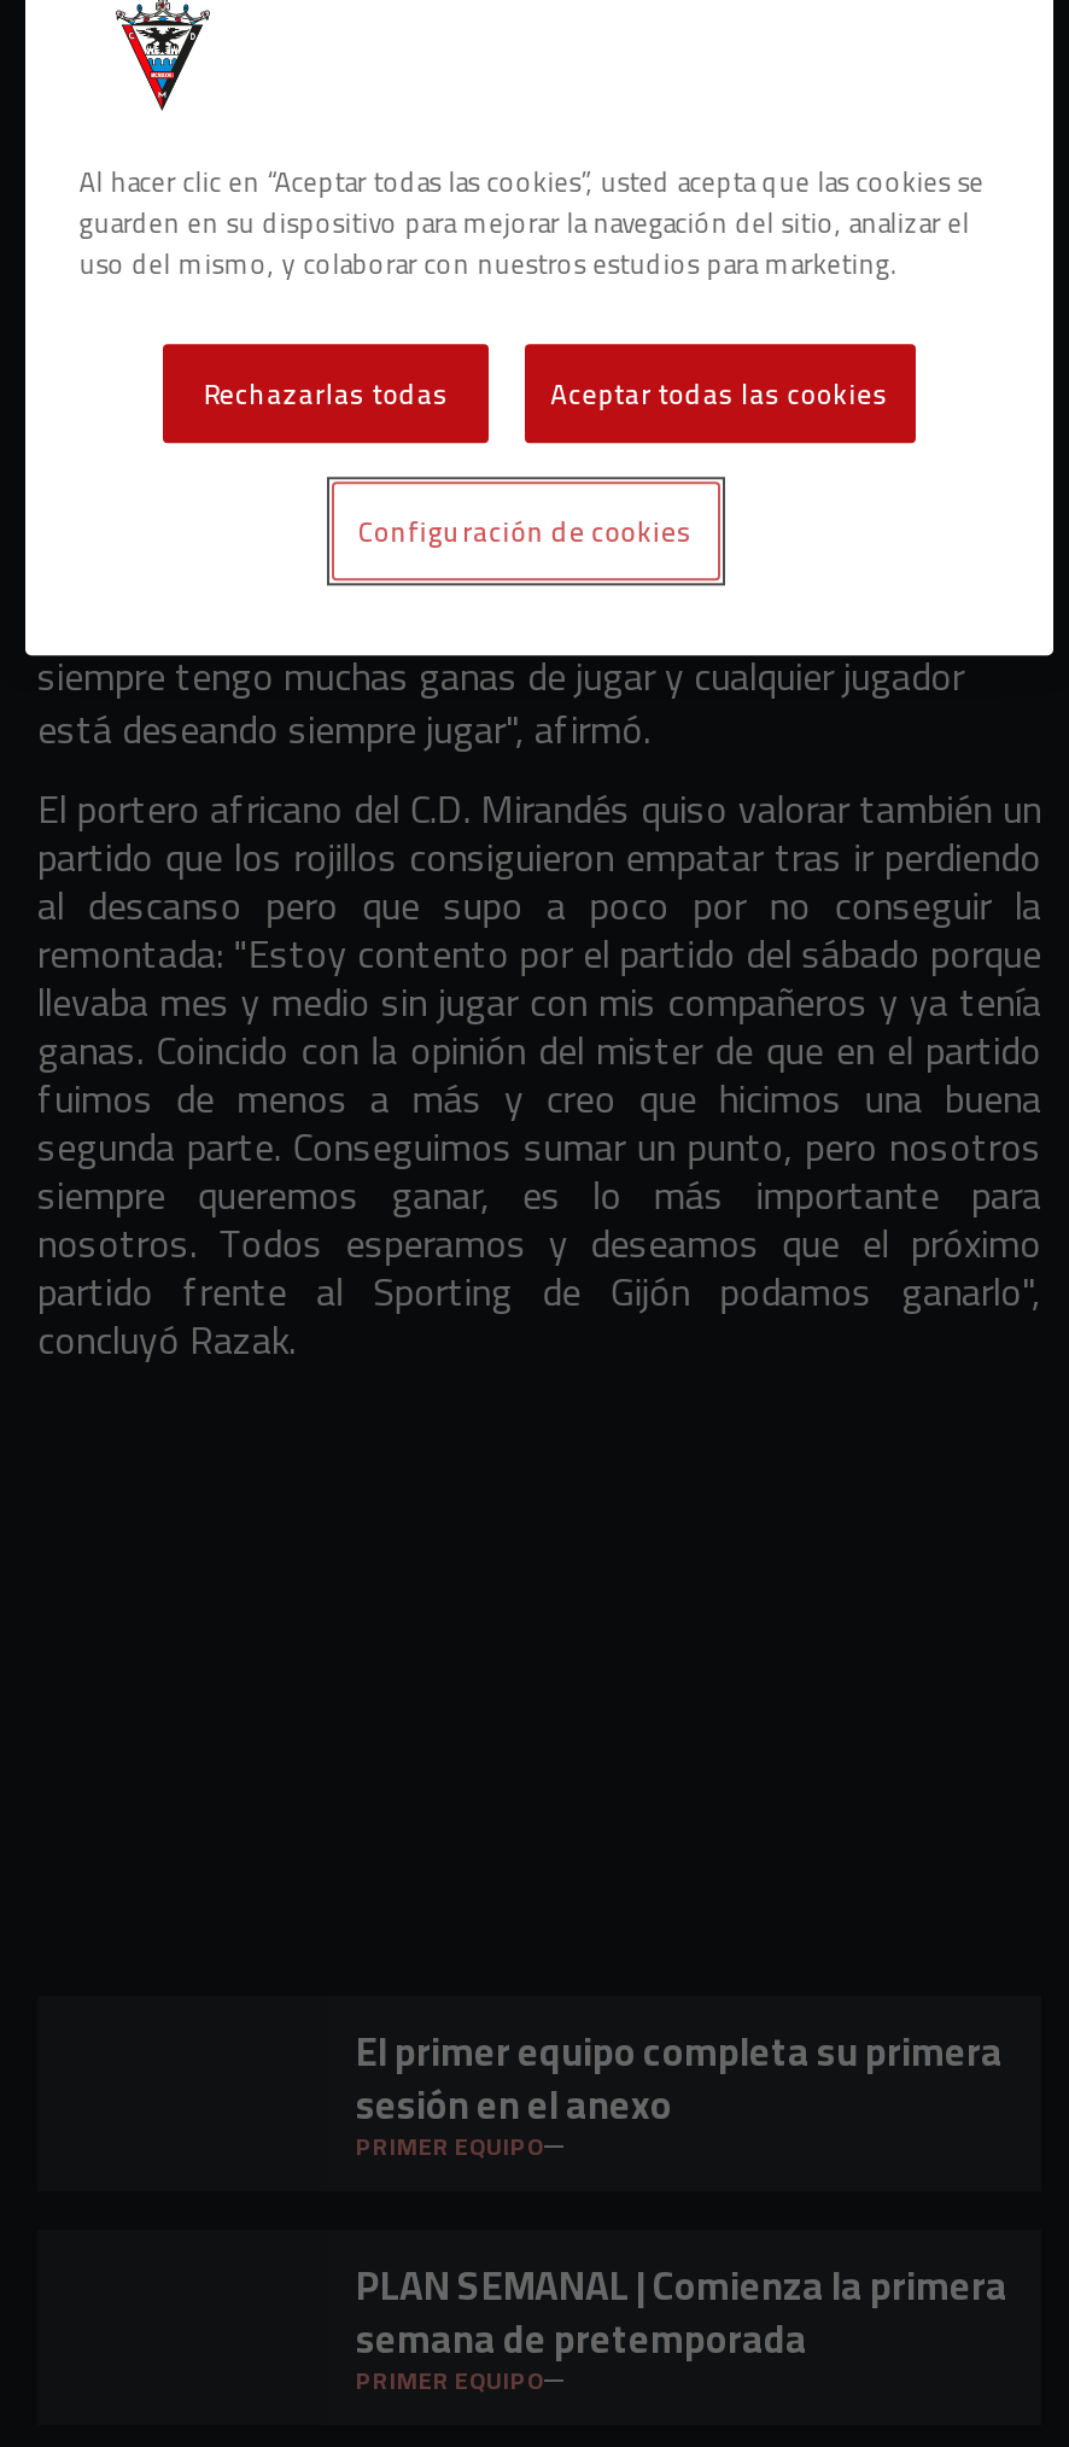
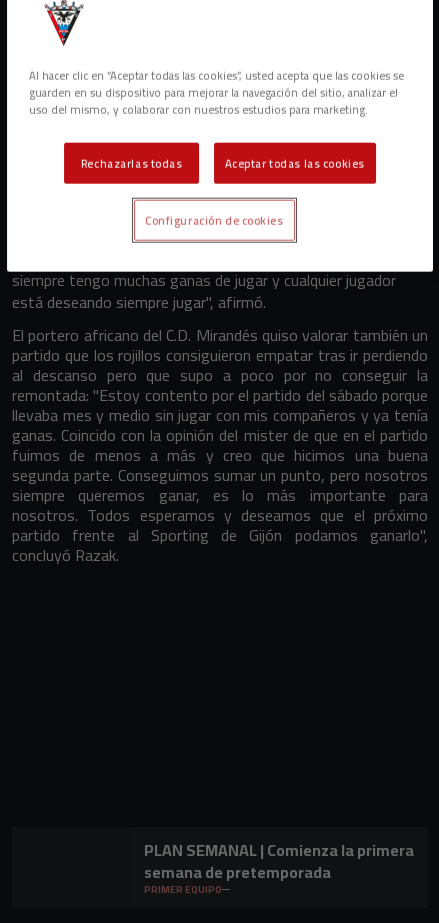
- El primer equipo completa su primera
- sesión en el anexo
- PRIMER EQUIPO
